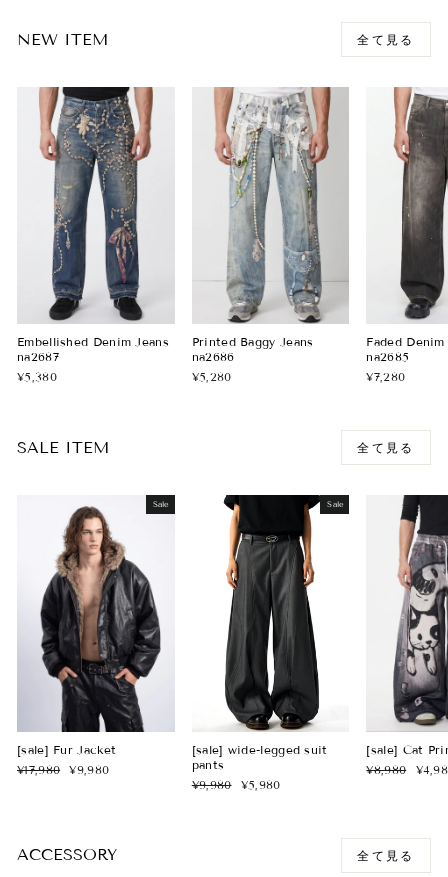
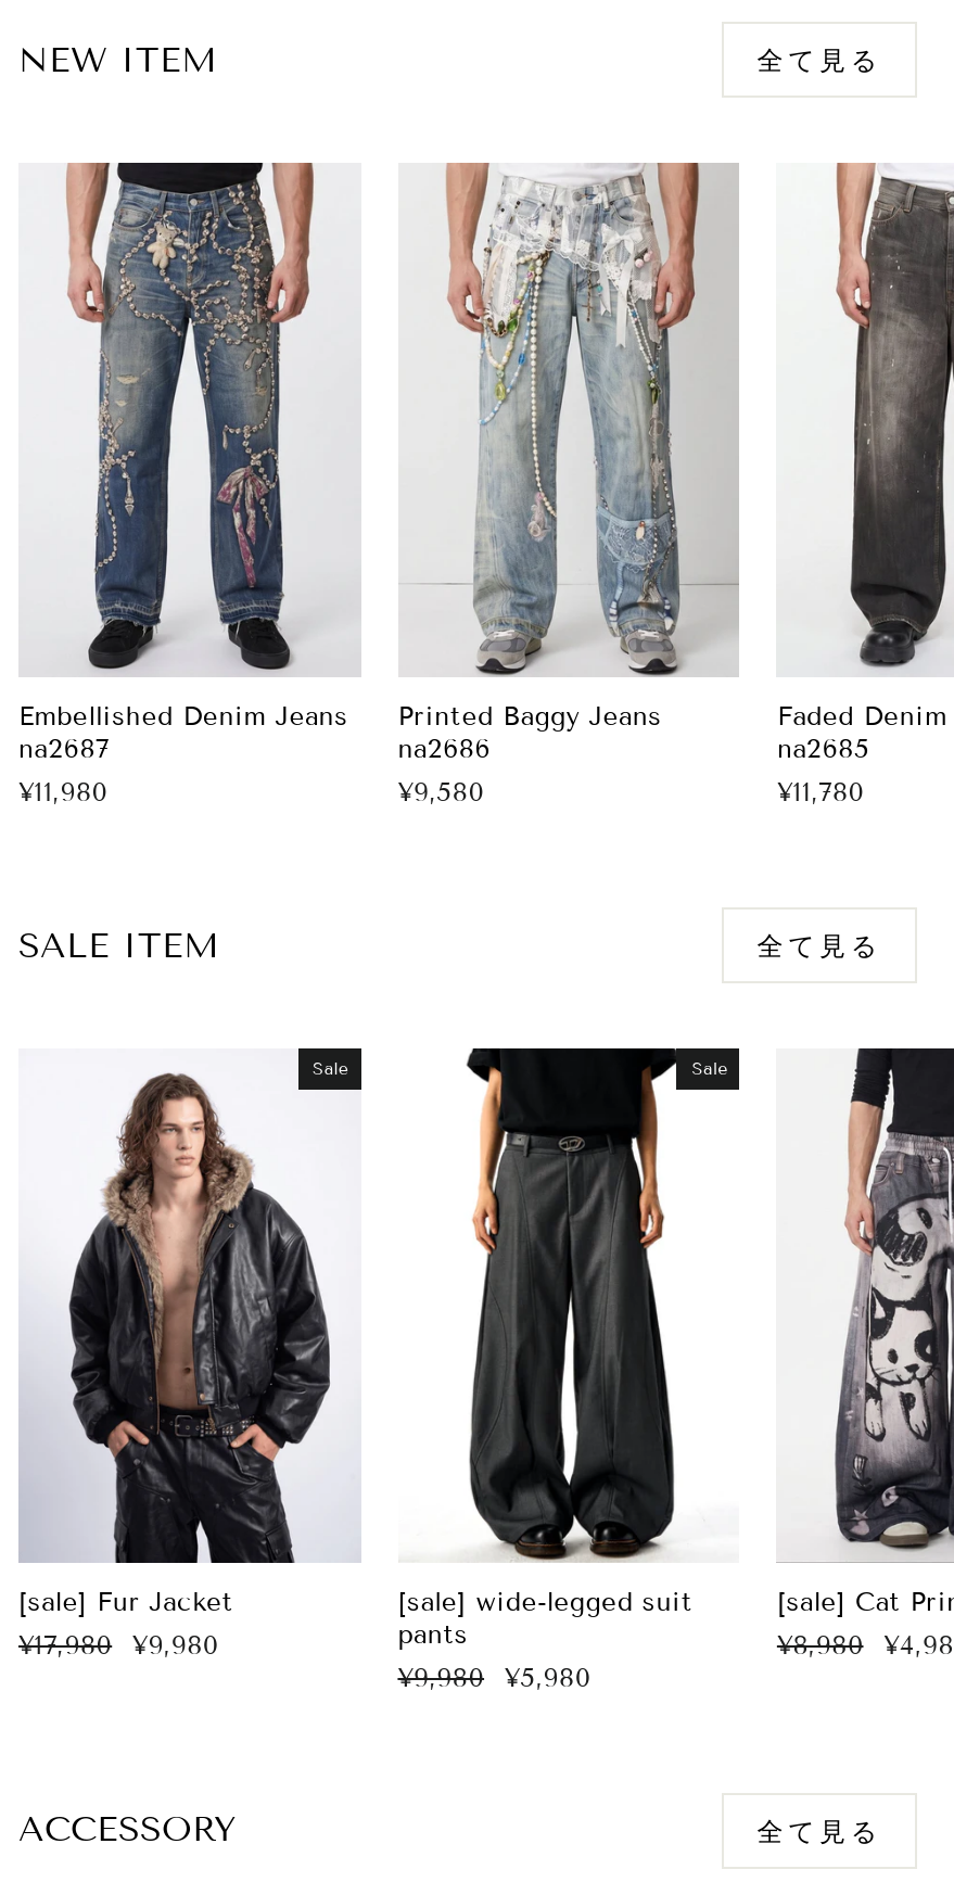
- ¥5,380
+ ¥11,980

- ¥5,280
+ ¥9,580

- ¥7,280
+ ¥11,780
